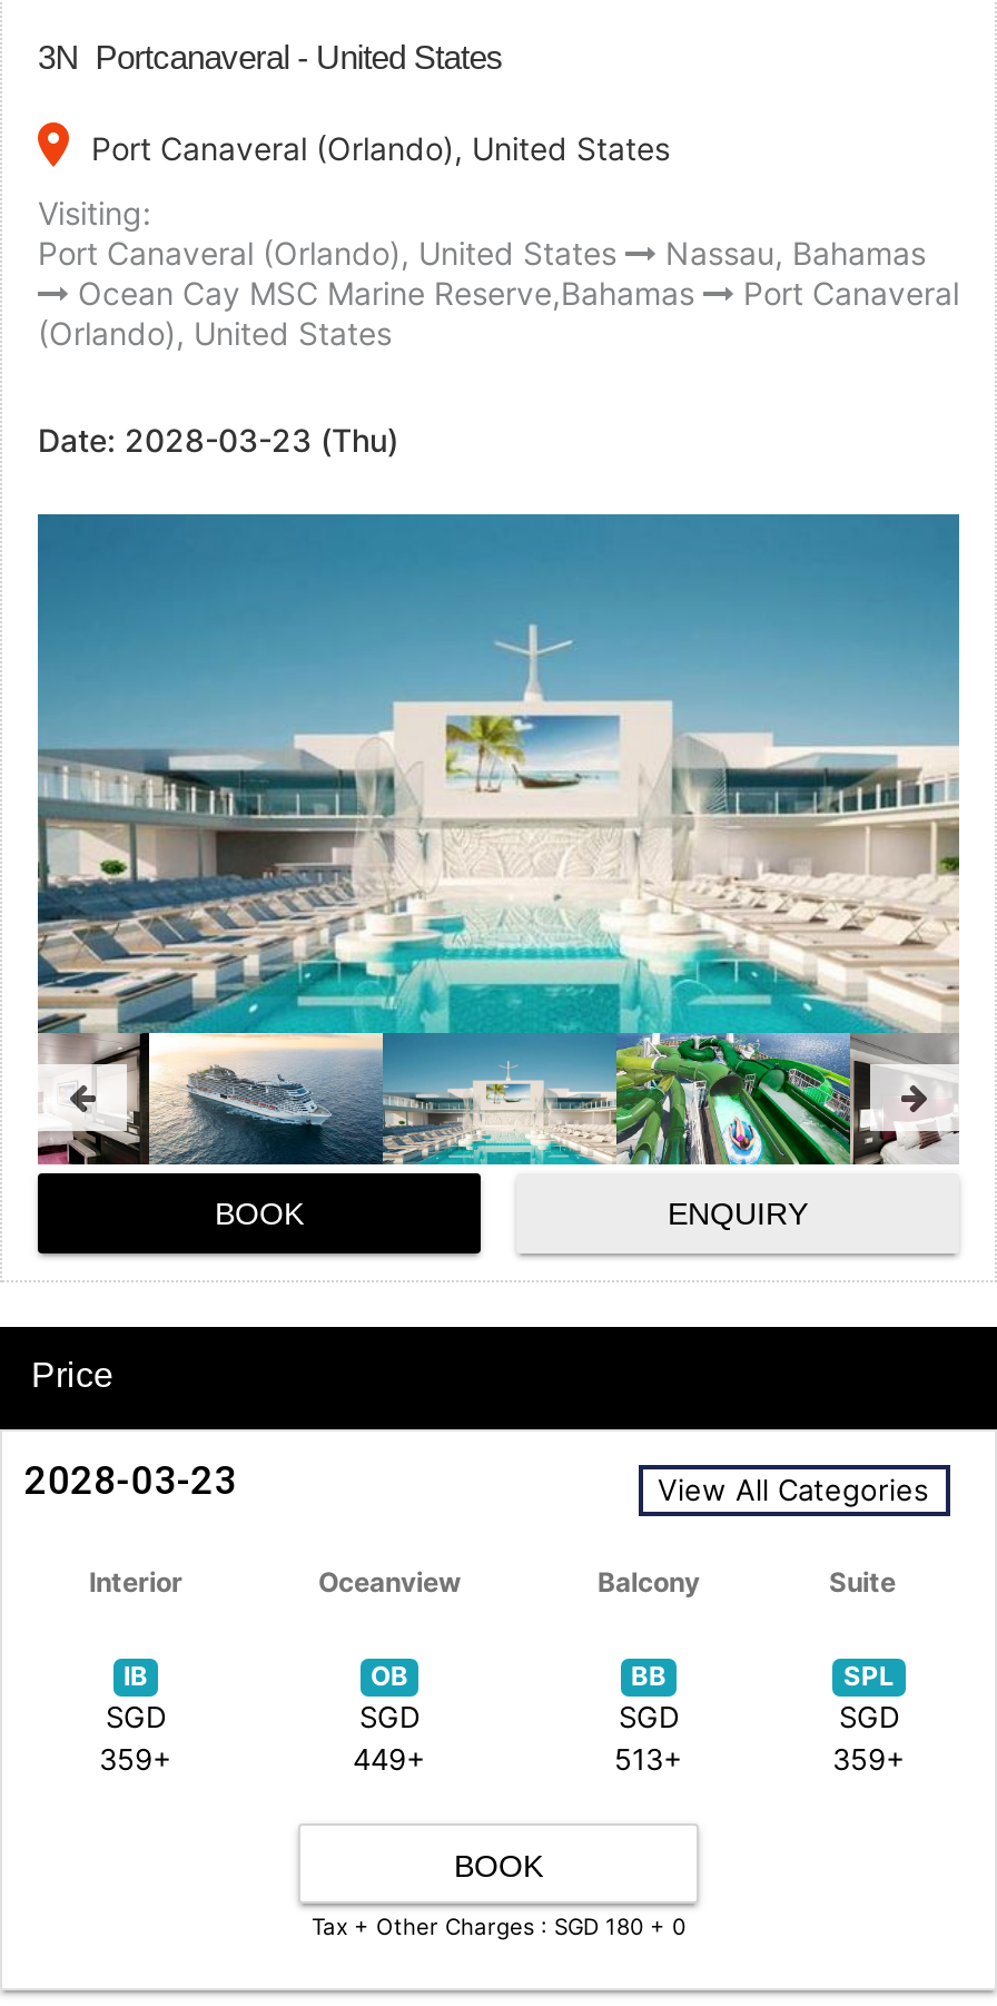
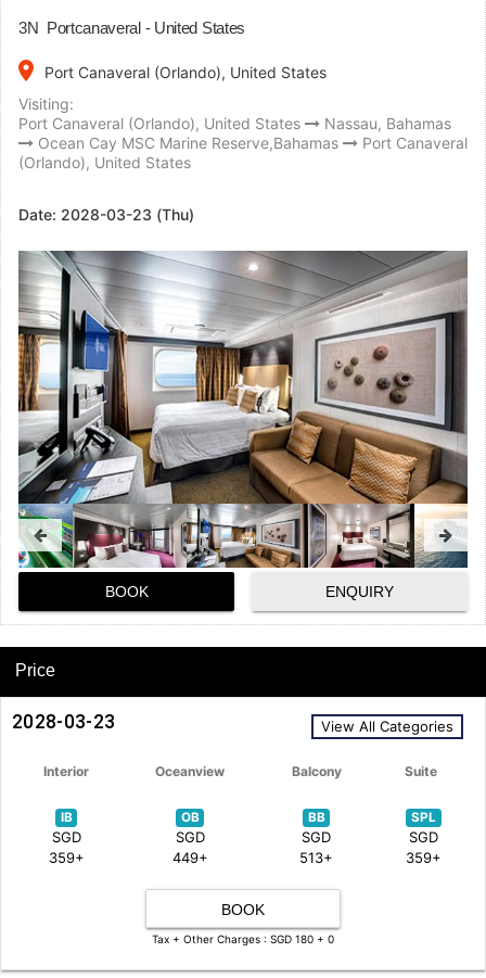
- [image]
+ [image]
